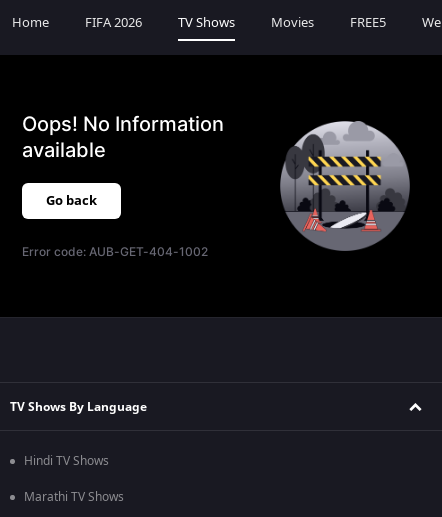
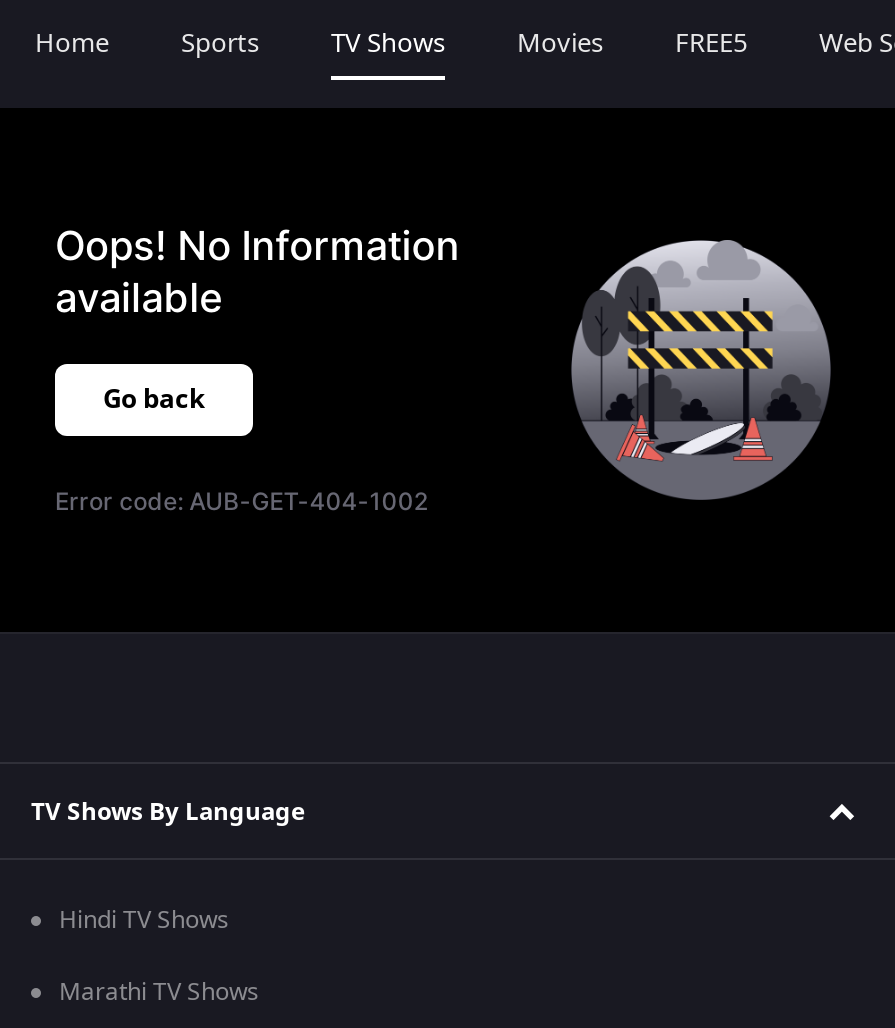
- FIFA 2026
+ Sports
